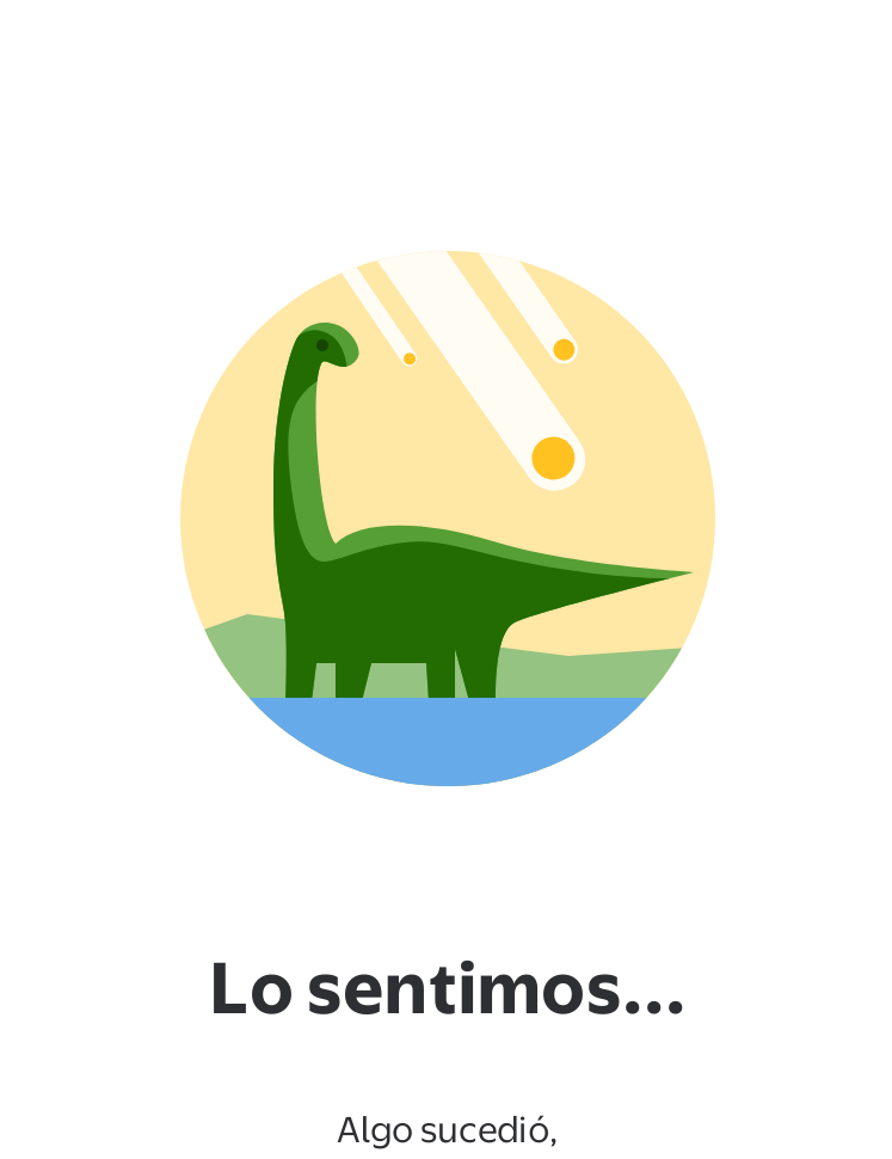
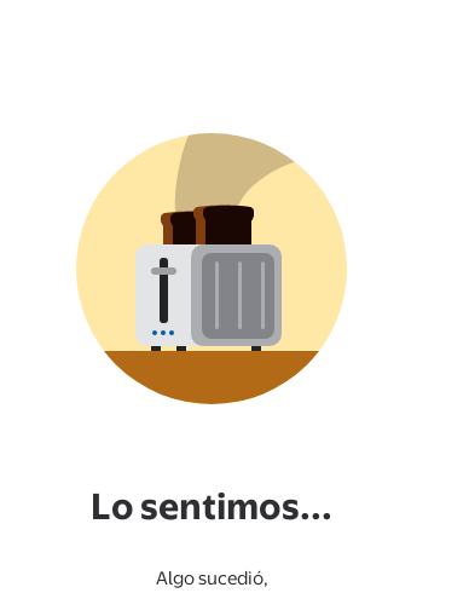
- [image]
+ [image]
